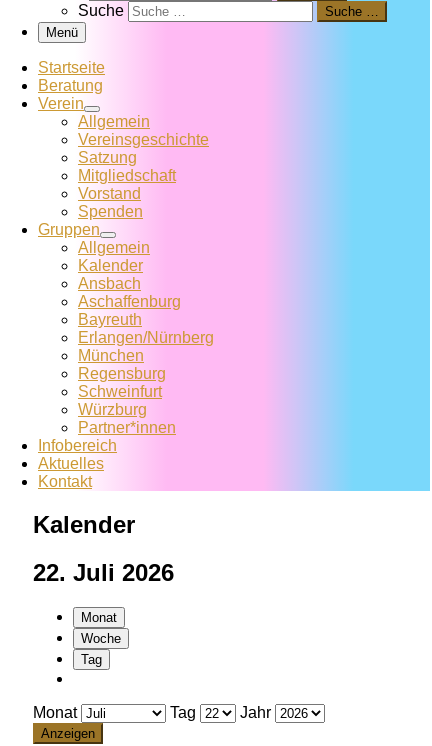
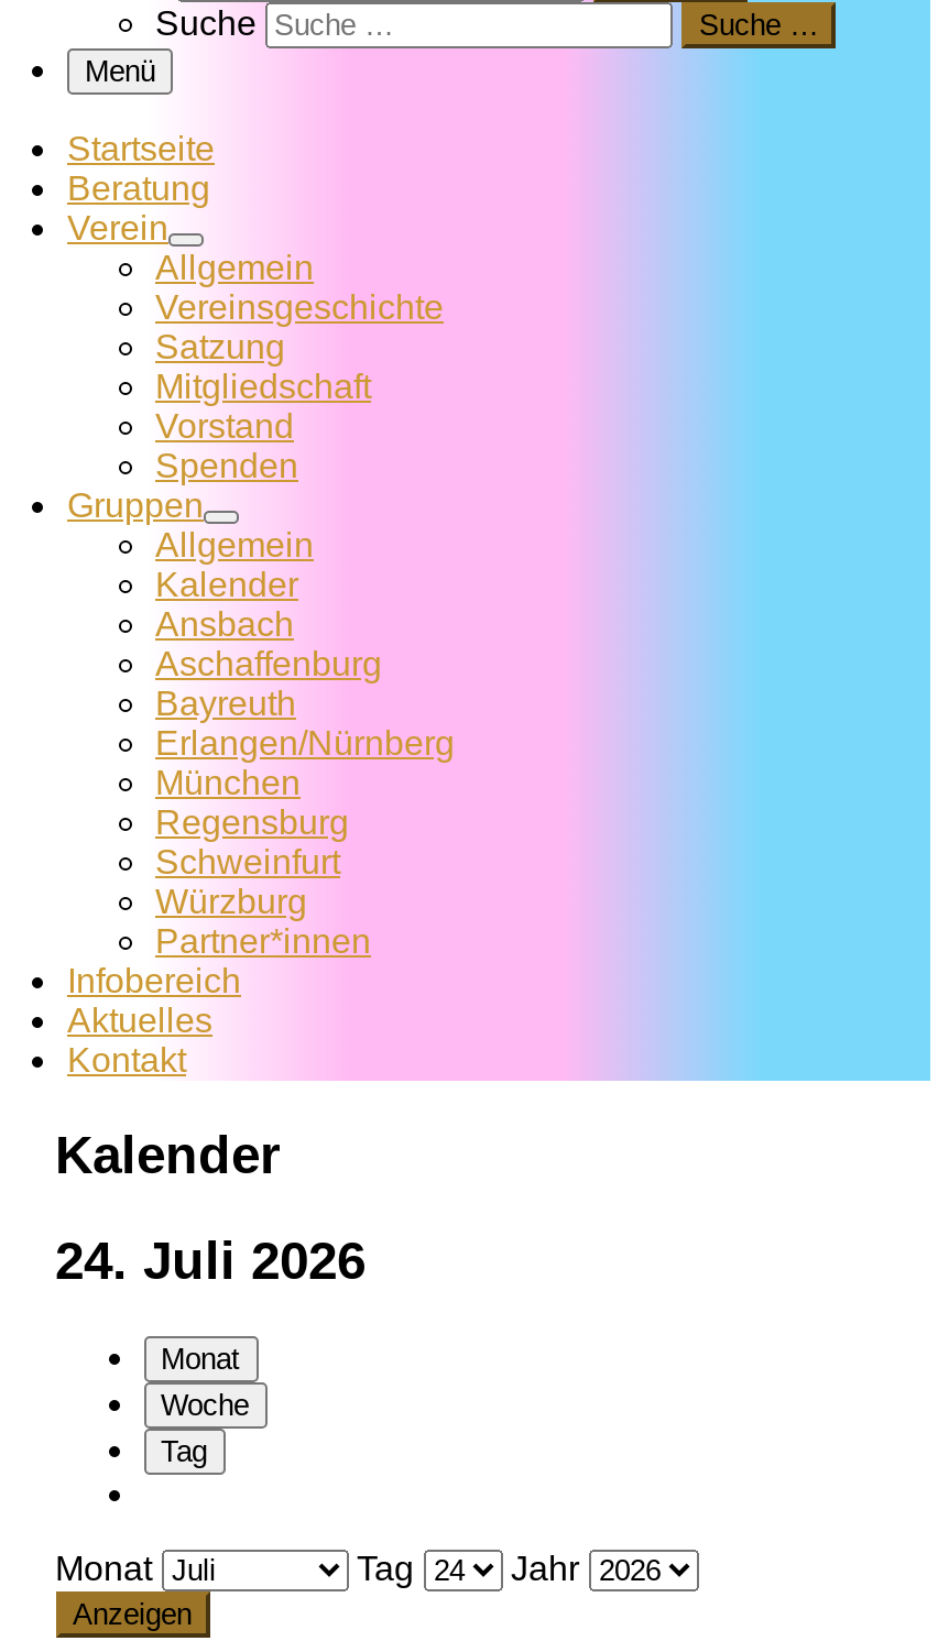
- 22. Juli 2026
+ 24. Juli 2026
